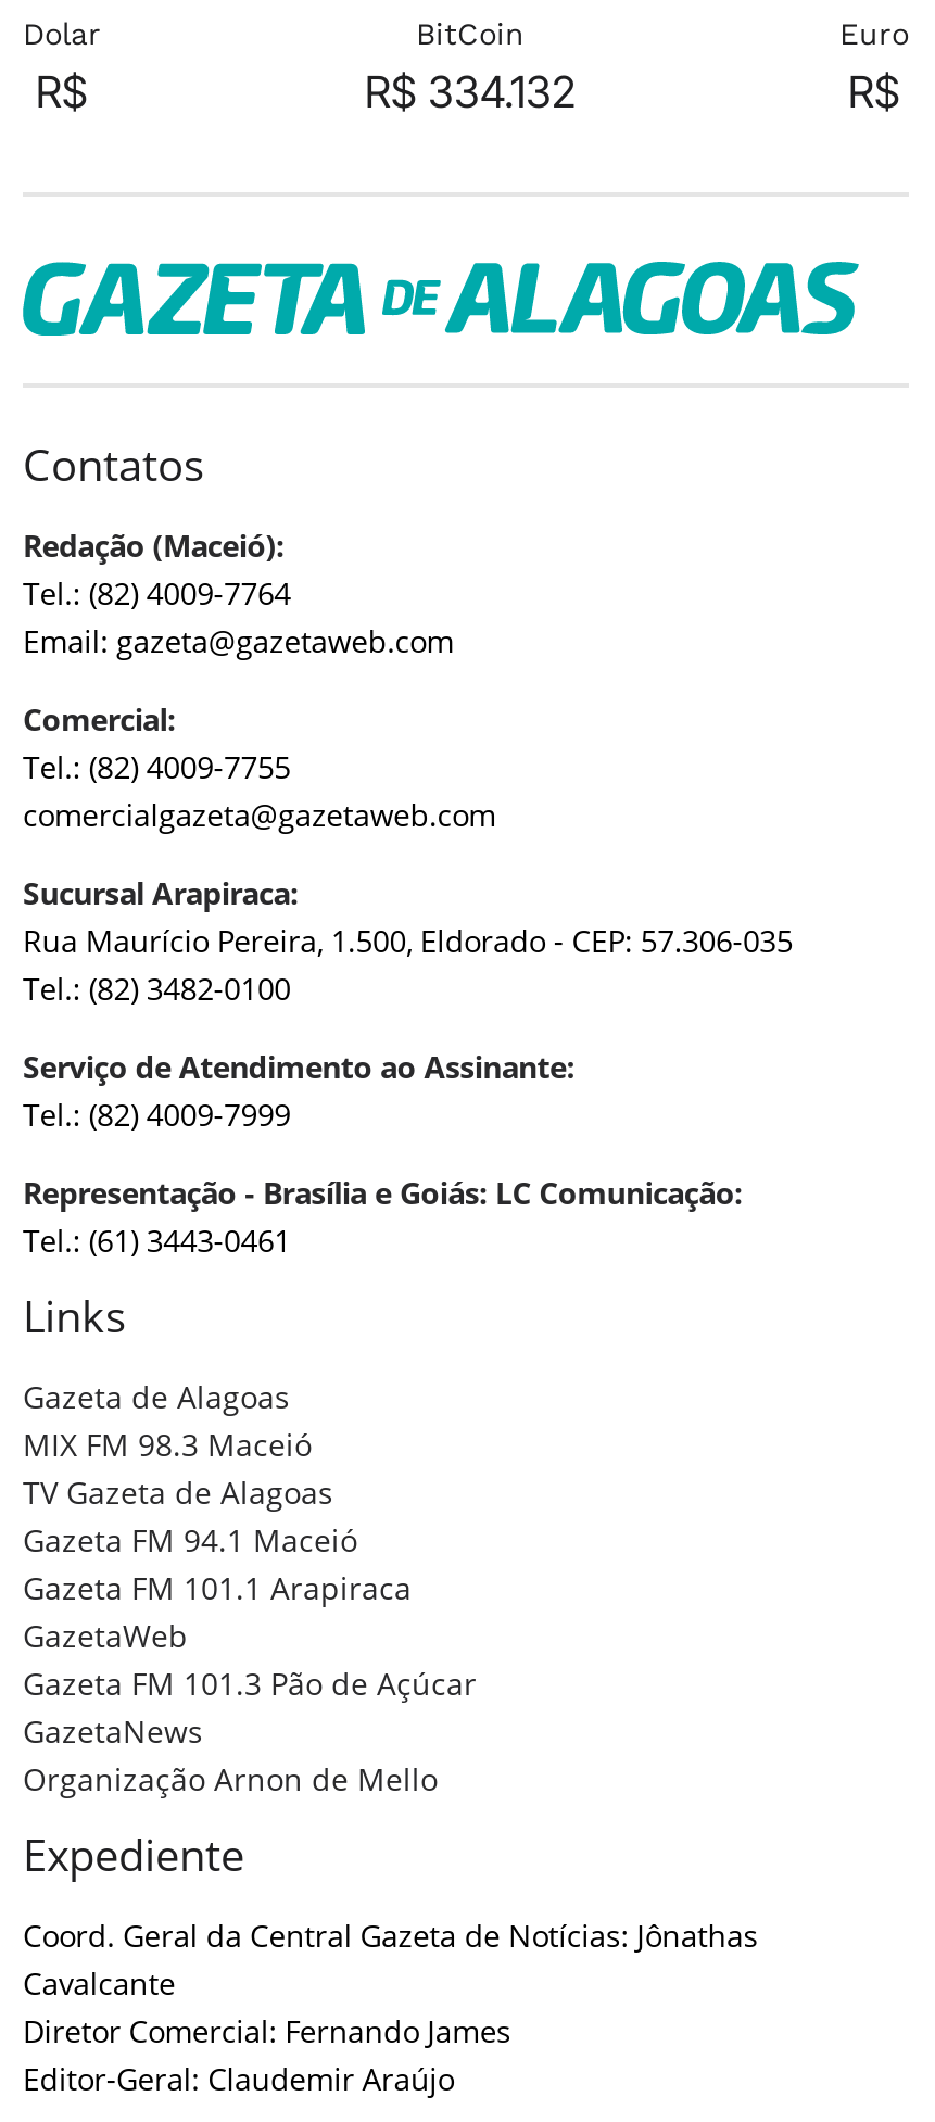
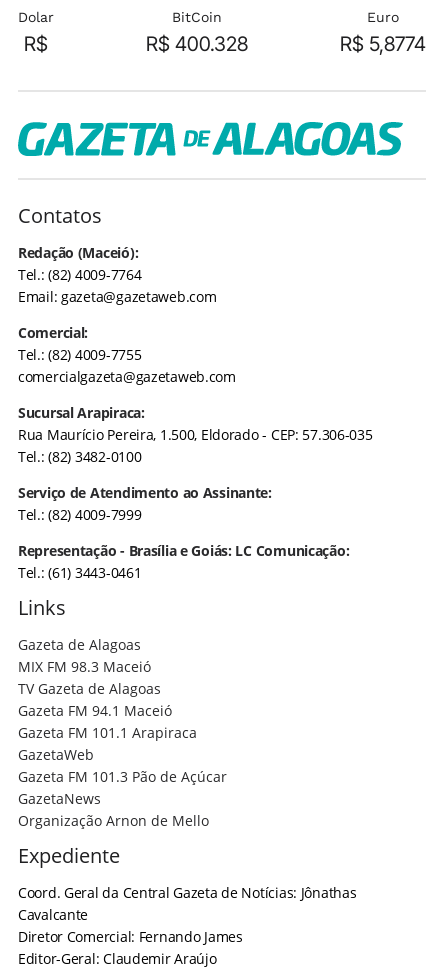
- R$ 334.132
+ R$ 400.328

- R$
+ R$ 5,8774
